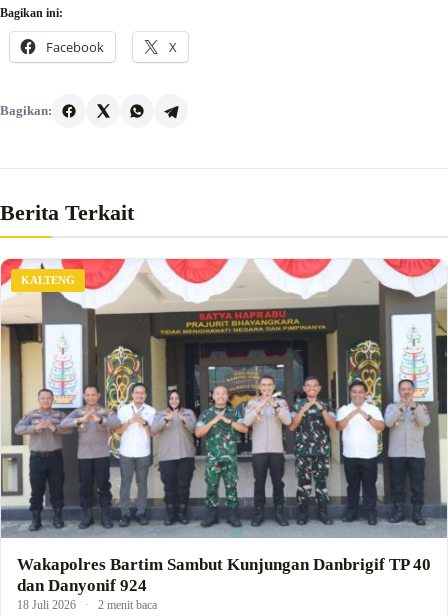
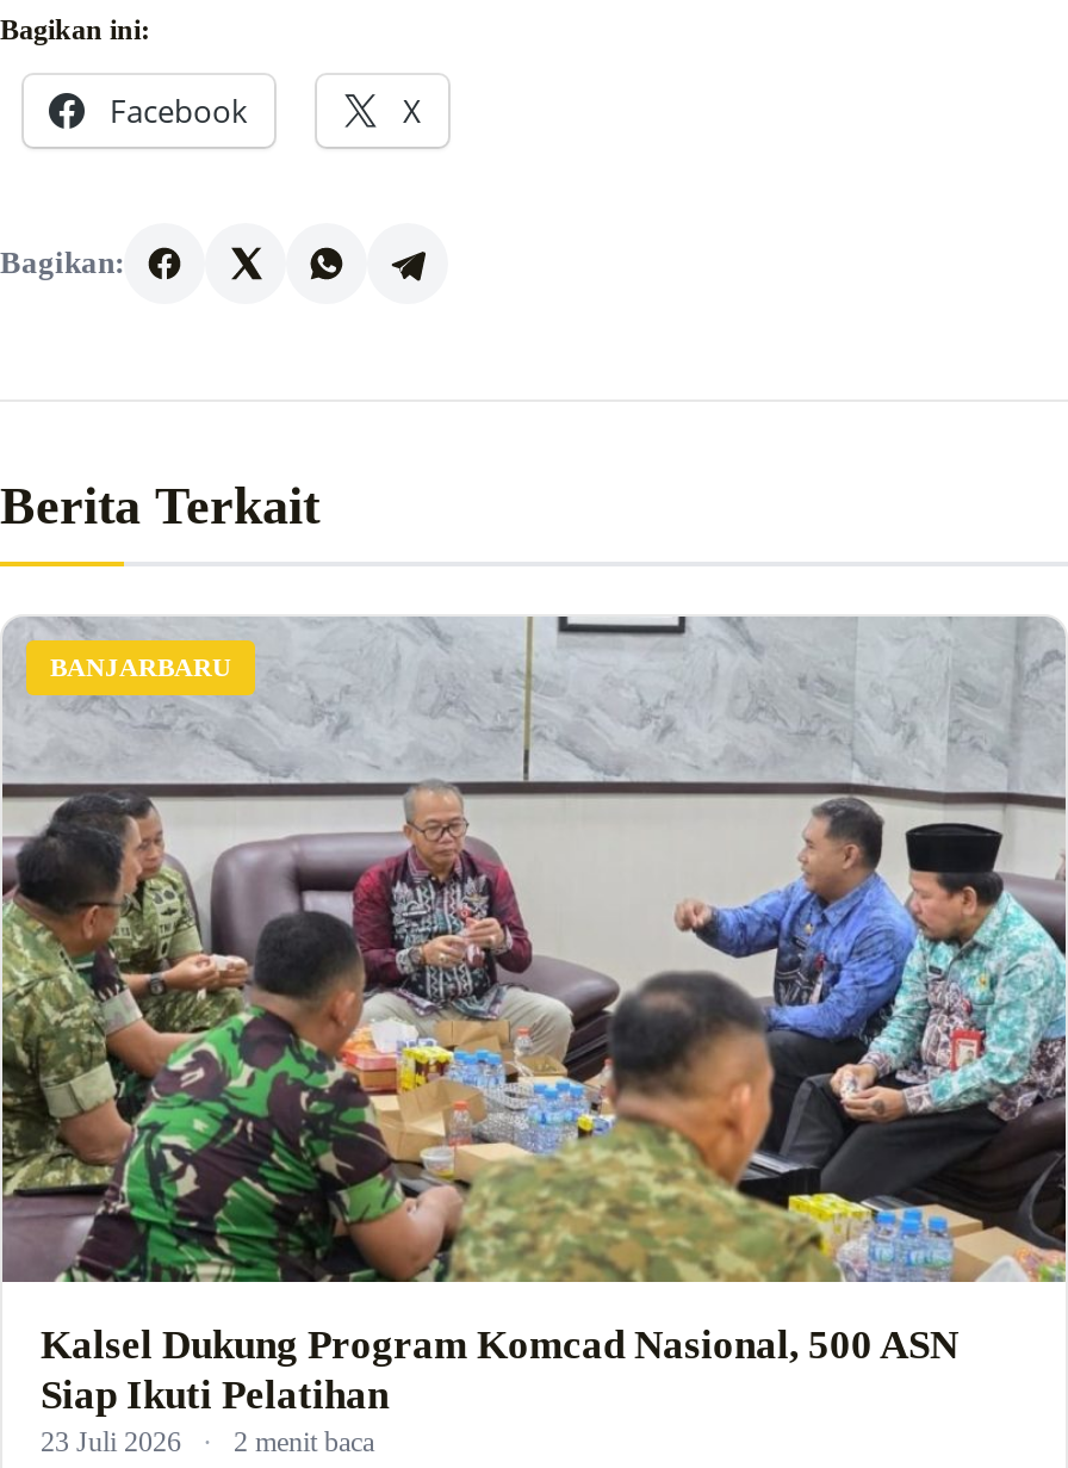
- [image]
- KALTENG
+ [image]
+ BANJARBARU

- Wakapolres Bartim Sambut Kunjungan Danbrigif TP 40
- dan Danyonif 924
- 18 Juli 2026
+ Kalsel Dukung Program Komcad Nasional, 500 ASN
+ Siap Ikuti Pelatihan
+ 23 Juli 2026
